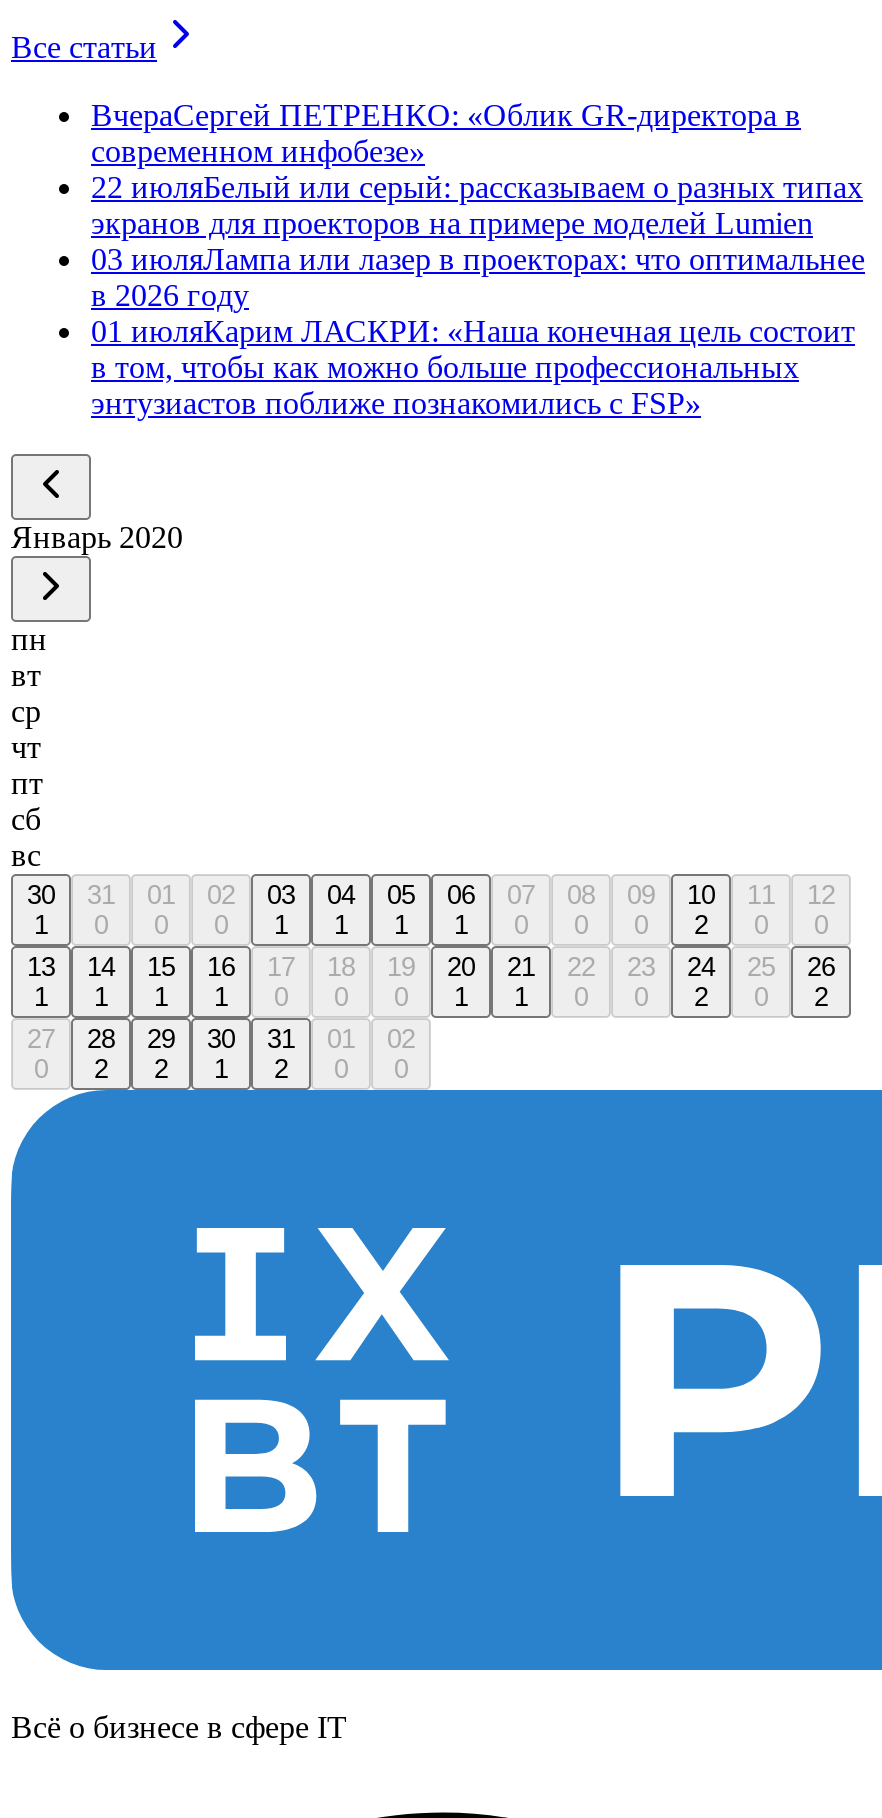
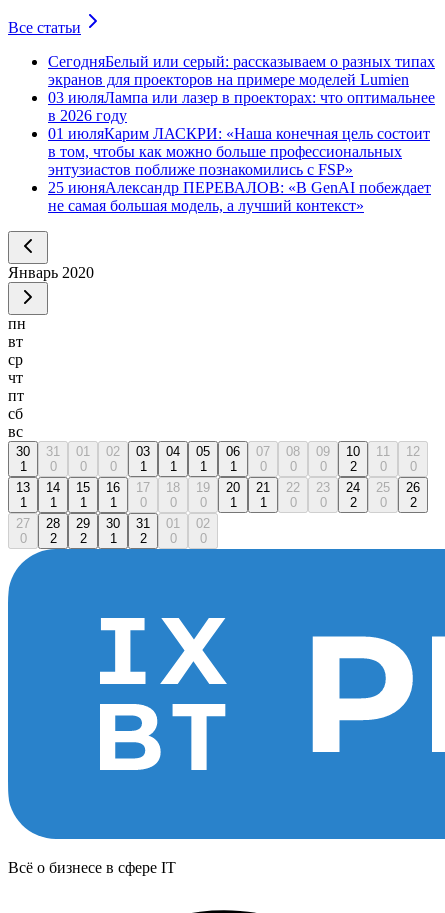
- ВчераСергей ПЕТРЕНКО: «Облик GR‑директора в
- современном инфобезе»
- 22 июляБелый или серый: рассказываем о разных типах
+ СегодняБелый или серый: рассказываем о разных типах

moved up: экранов для проекторов на примере моделей Lumien | 03 июляЛампа или лазер в проекторах: что оптимальнее | в 2026 году | 01 июляКарим ЛАСКРИ: «Наша конечная цель состоит | в том, чтобы как можно больше профессиональных | энтузиастов поближе познакомились с FSP»

+ 25 июняАлександр ПЕРЕВАЛОВ: «В GenAI побеждает
+ не самая большая модель, а лучший контекст»
